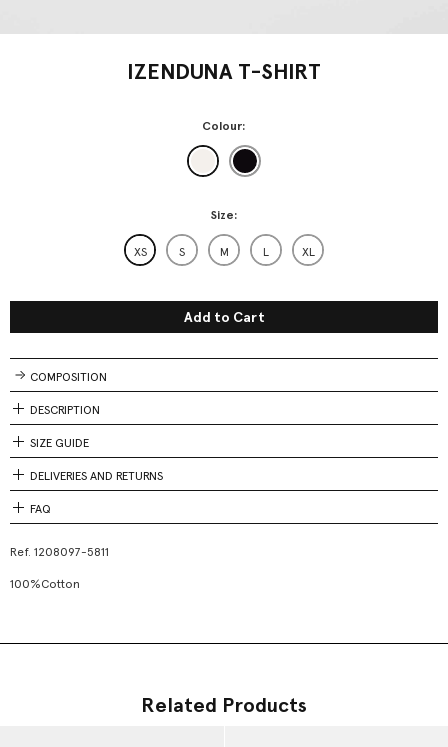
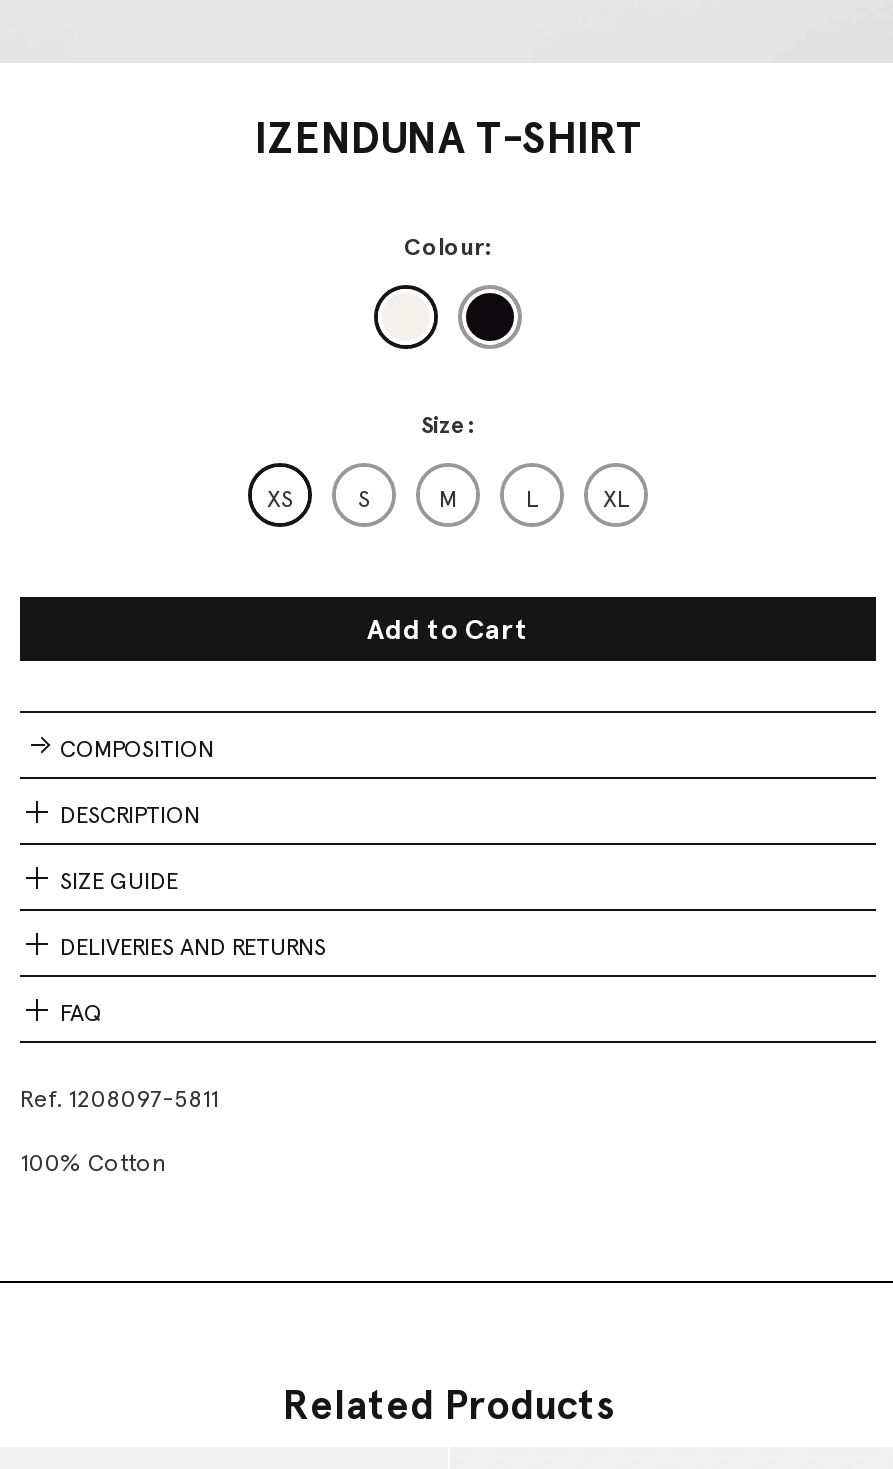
- 100%Cotton
+ 100% Cotton
